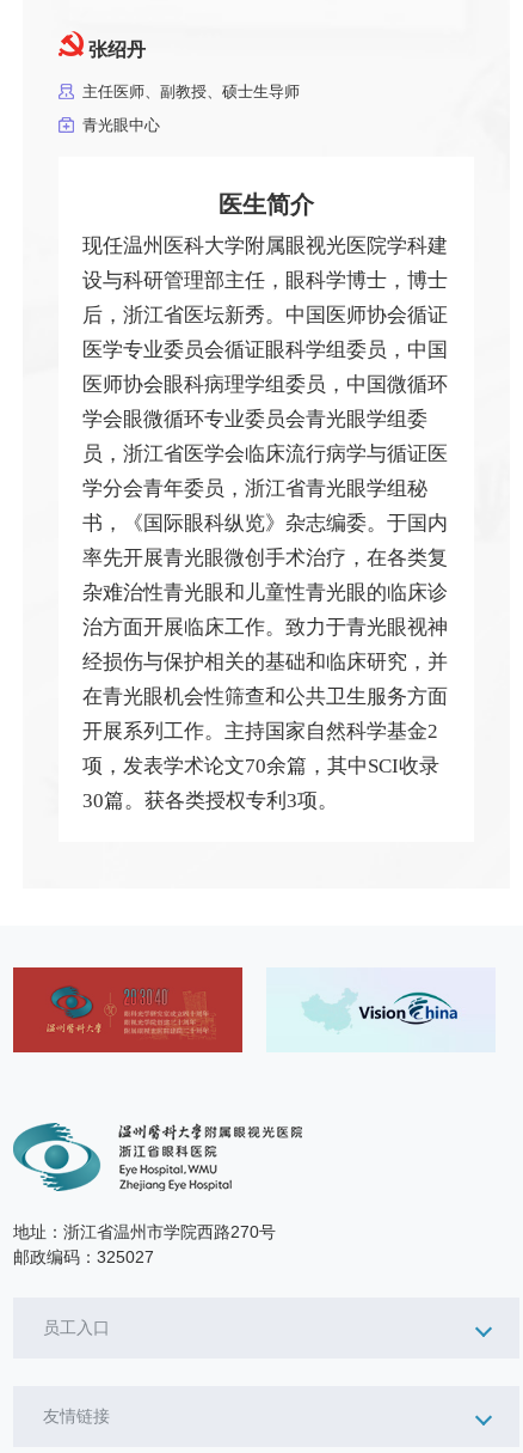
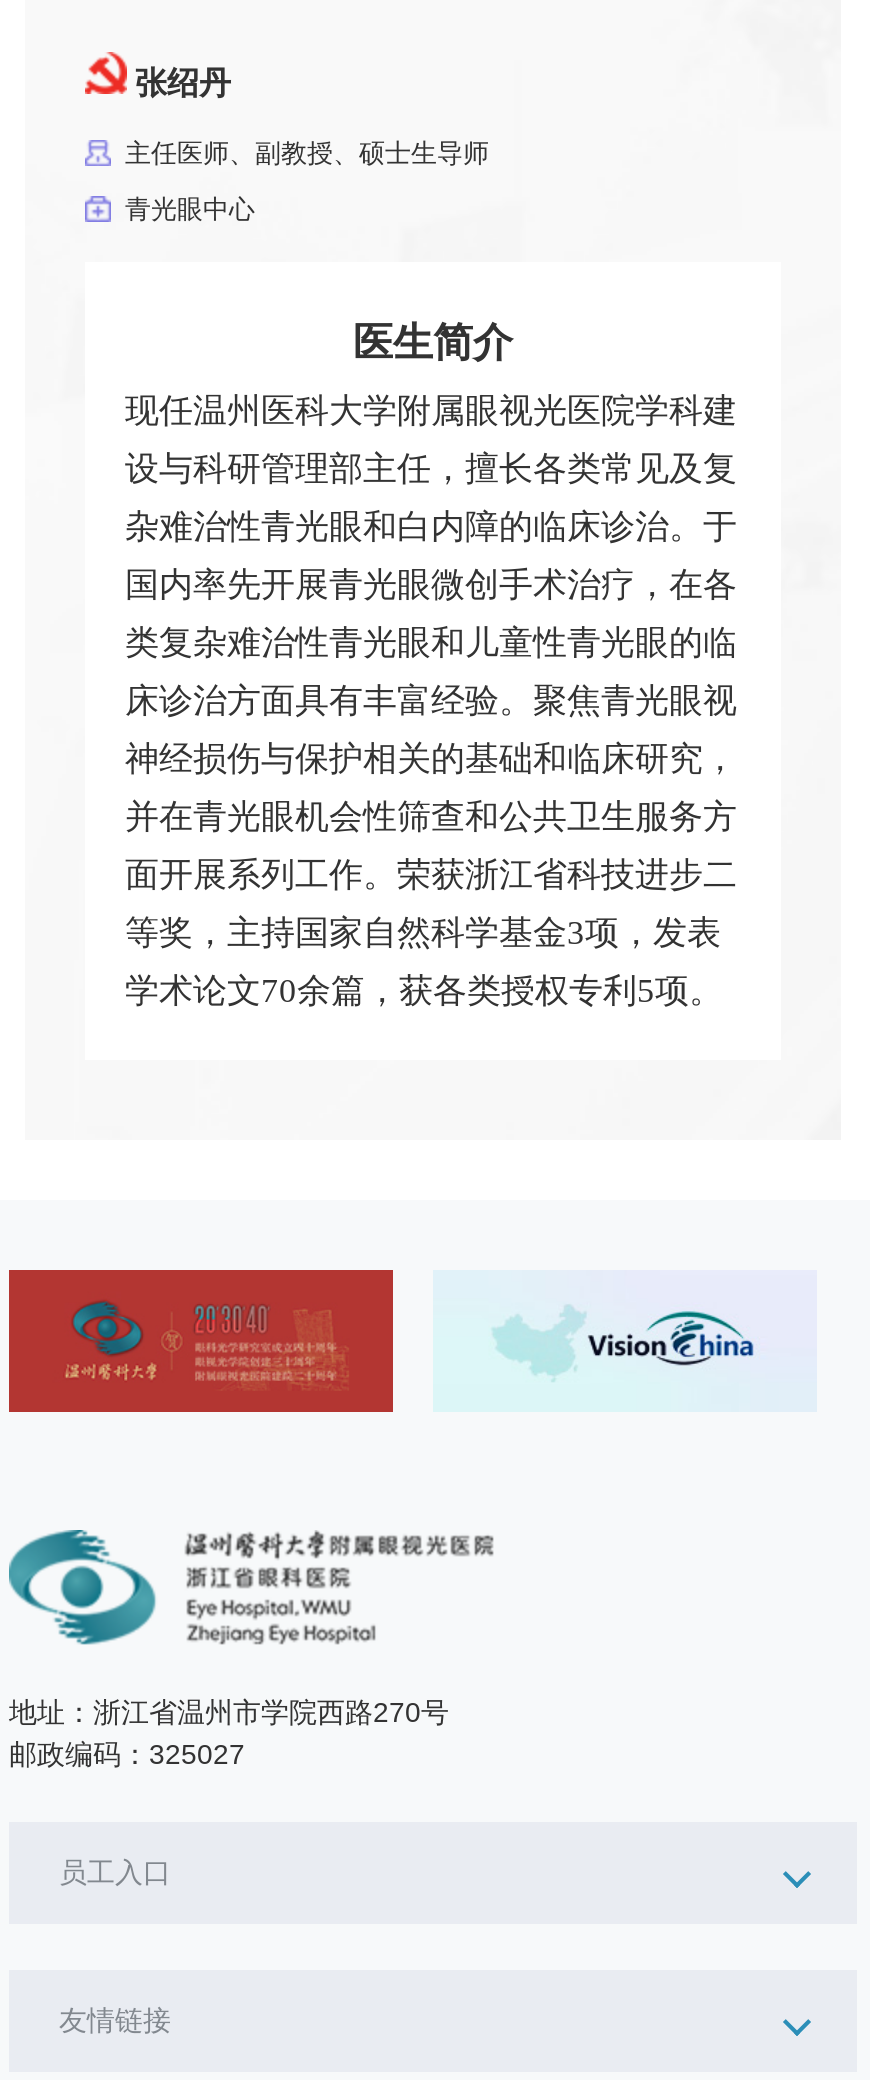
- 设与科研管理部主任，眼科学博士，博士
- 后，浙江省医坛新秀。中国医师协会循证
- 医学专业委员会循证眼科学组委员，中国
- 医师协会眼科病理学组委员，中国微循环
- 学会眼微循环专业委员会青光眼学组委
- 员，浙江省医学会临床流行病学与循证医
- 学分会青年委员，浙江省青光眼学组秘
- 书，《国际眼科纵览》杂志编委。于国内
- 率先开展青光眼微创手术治疗，在各类复
- 杂难治性青光眼和儿童性青光眼的临床诊
- 治方面开展临床工作。致力于青光眼视神
- 经损伤与保护相关的基础和临床研究，并
- 在青光眼机会性筛查和公共卫生服务方面
- 开展系列工作。主持国家自然科学基金2
- 项，发表学术论文70余篇，其中SCI收录
- 30篇。获各类授权专利3项。
+ 设与科研管理部主任，擅长各类常见及复
+ 杂难治性青光眼和白内障的临床诊治。于
+ 国内率先开展青光眼微创手术治疗，在各
+ 类复杂难治性青光眼和儿童性青光眼的临
+ 床诊治方面具有丰富经验。聚焦青光眼视
+ 神经损伤与保护相关的基础和临床研究，
+ 并在青光眼机会性筛查和公共卫生服务方
+ 面开展系列工作。荣获浙江省科技进步二
+ 等奖，主持国家自然科学基金3项，发表
+ 学术论文70余篇，获各类授权专利5项。
